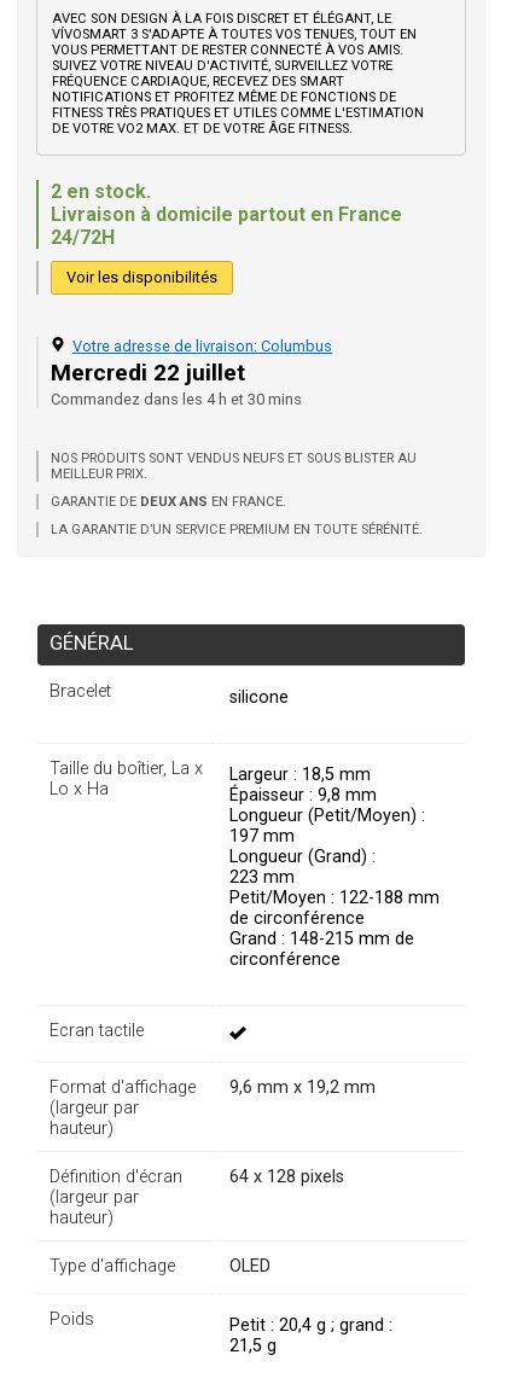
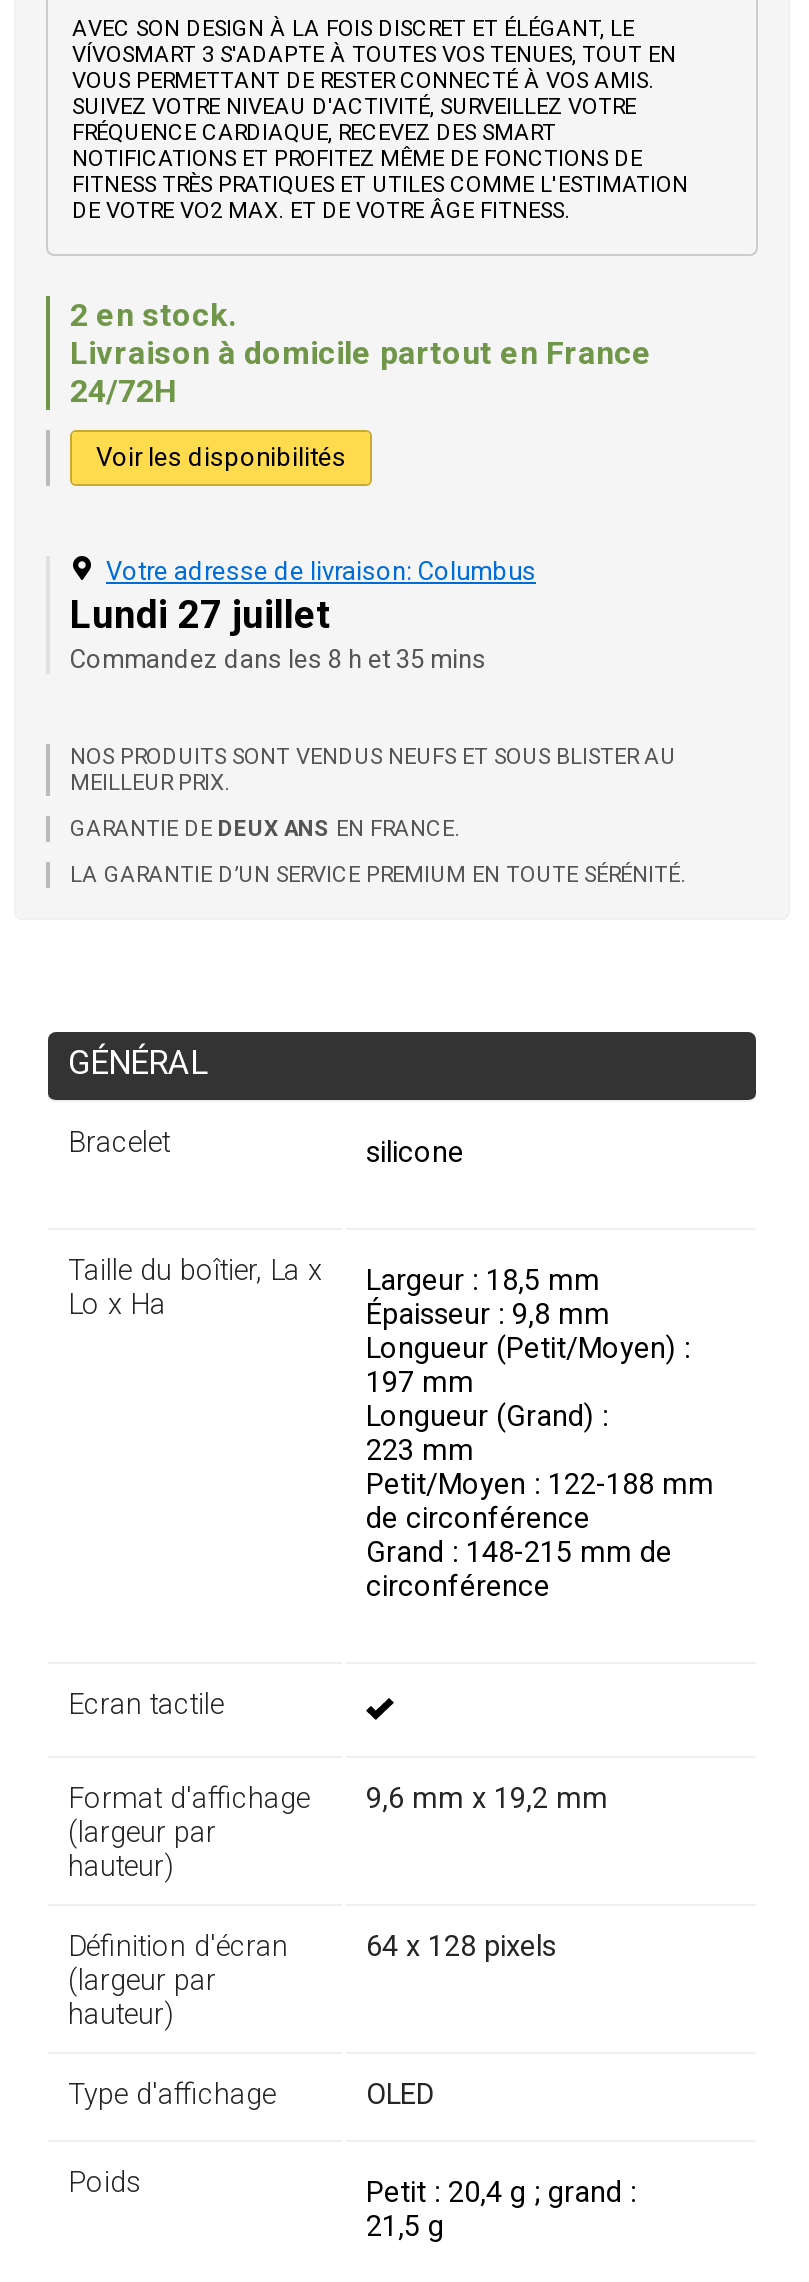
- Mercredi 22 juillet
+ Lundi 27 juillet

- Commandez dans les 4 h et 30 mins
+ Commandez dans les 8 h et 35 mins
